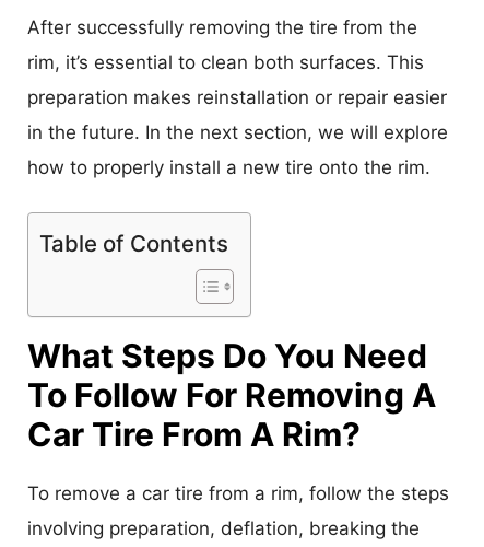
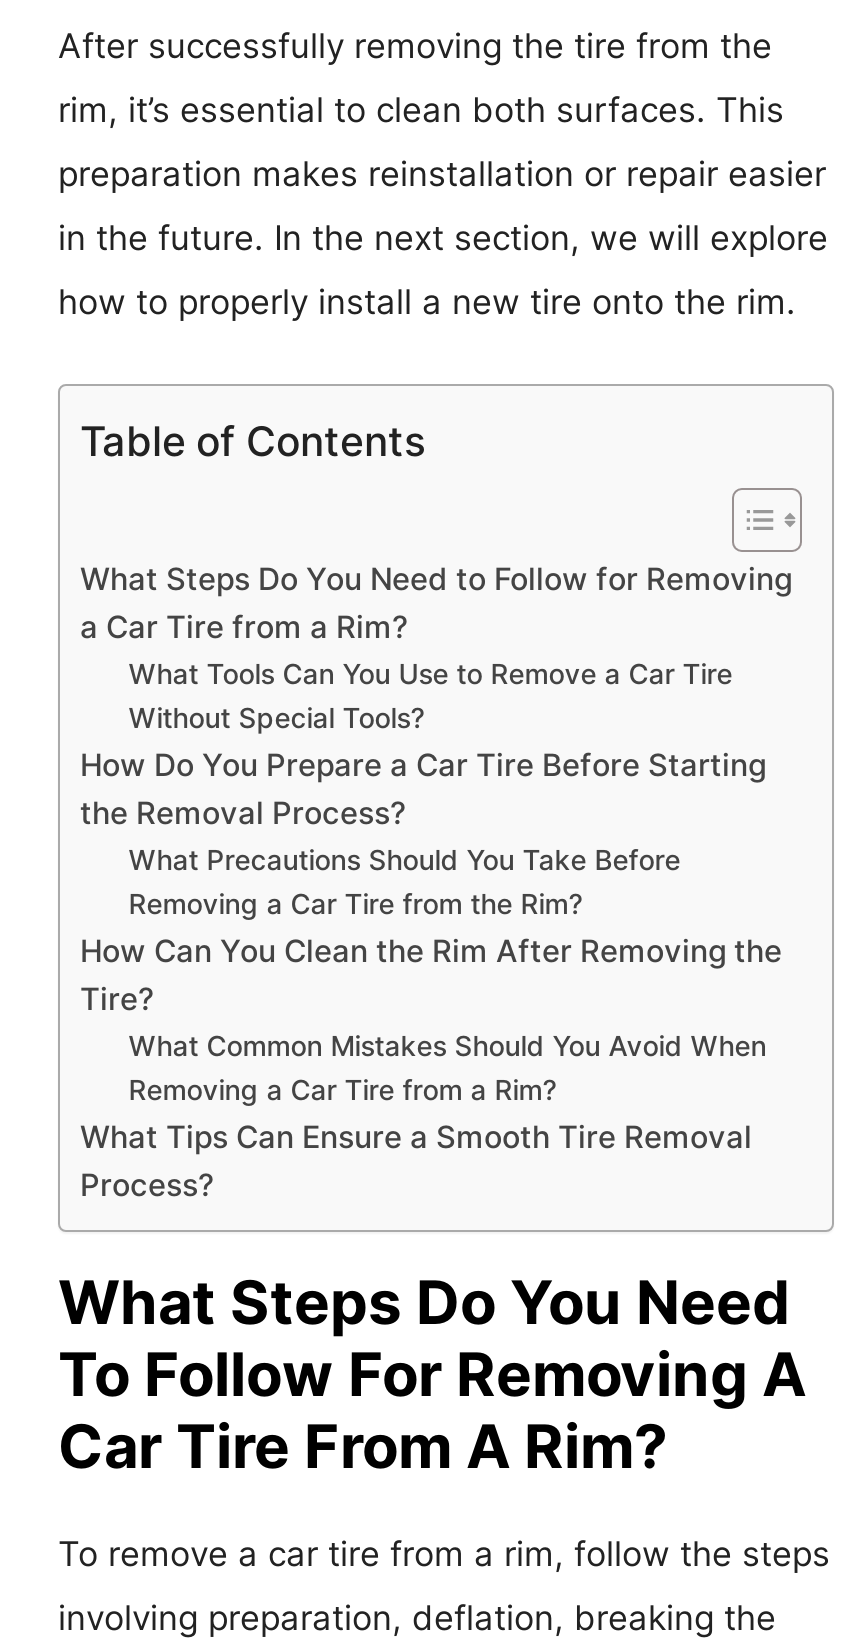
+ What Steps Do You Need to Follow for Removing
+ a Car Tire from a Rim?
+ What Tools Can You Use to Remove a Car Tire
+ Without Special Tools?
+ How Do You Prepare a Car Tire Before Starting
+ the Removal Process?
+ What Precautions Should You Take Before
+ Removing a Car Tire from the Rim?
+ How Can You Clean the Rim After Removing the
+ Tire?
+ What Common Mistakes Should You Avoid When
+ Removing a Car Tire from a Rim?
+ What Tips Can Ensure a Smooth Tire Removal
+ Process?
